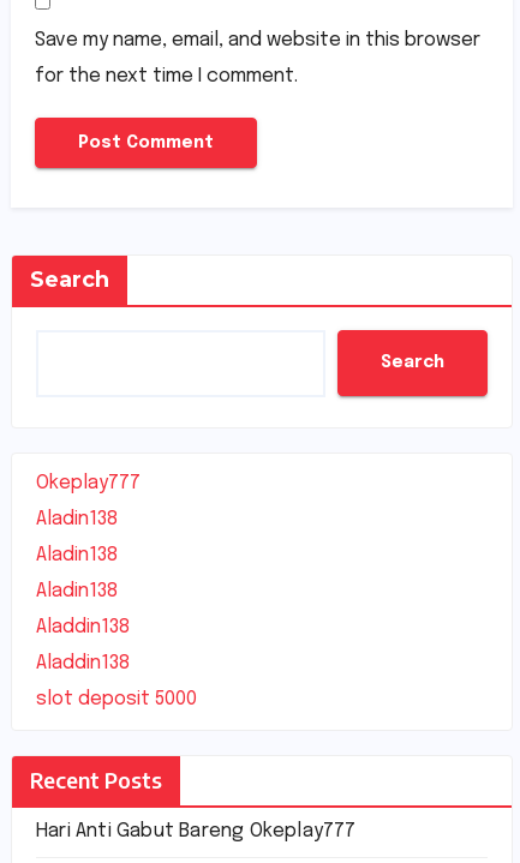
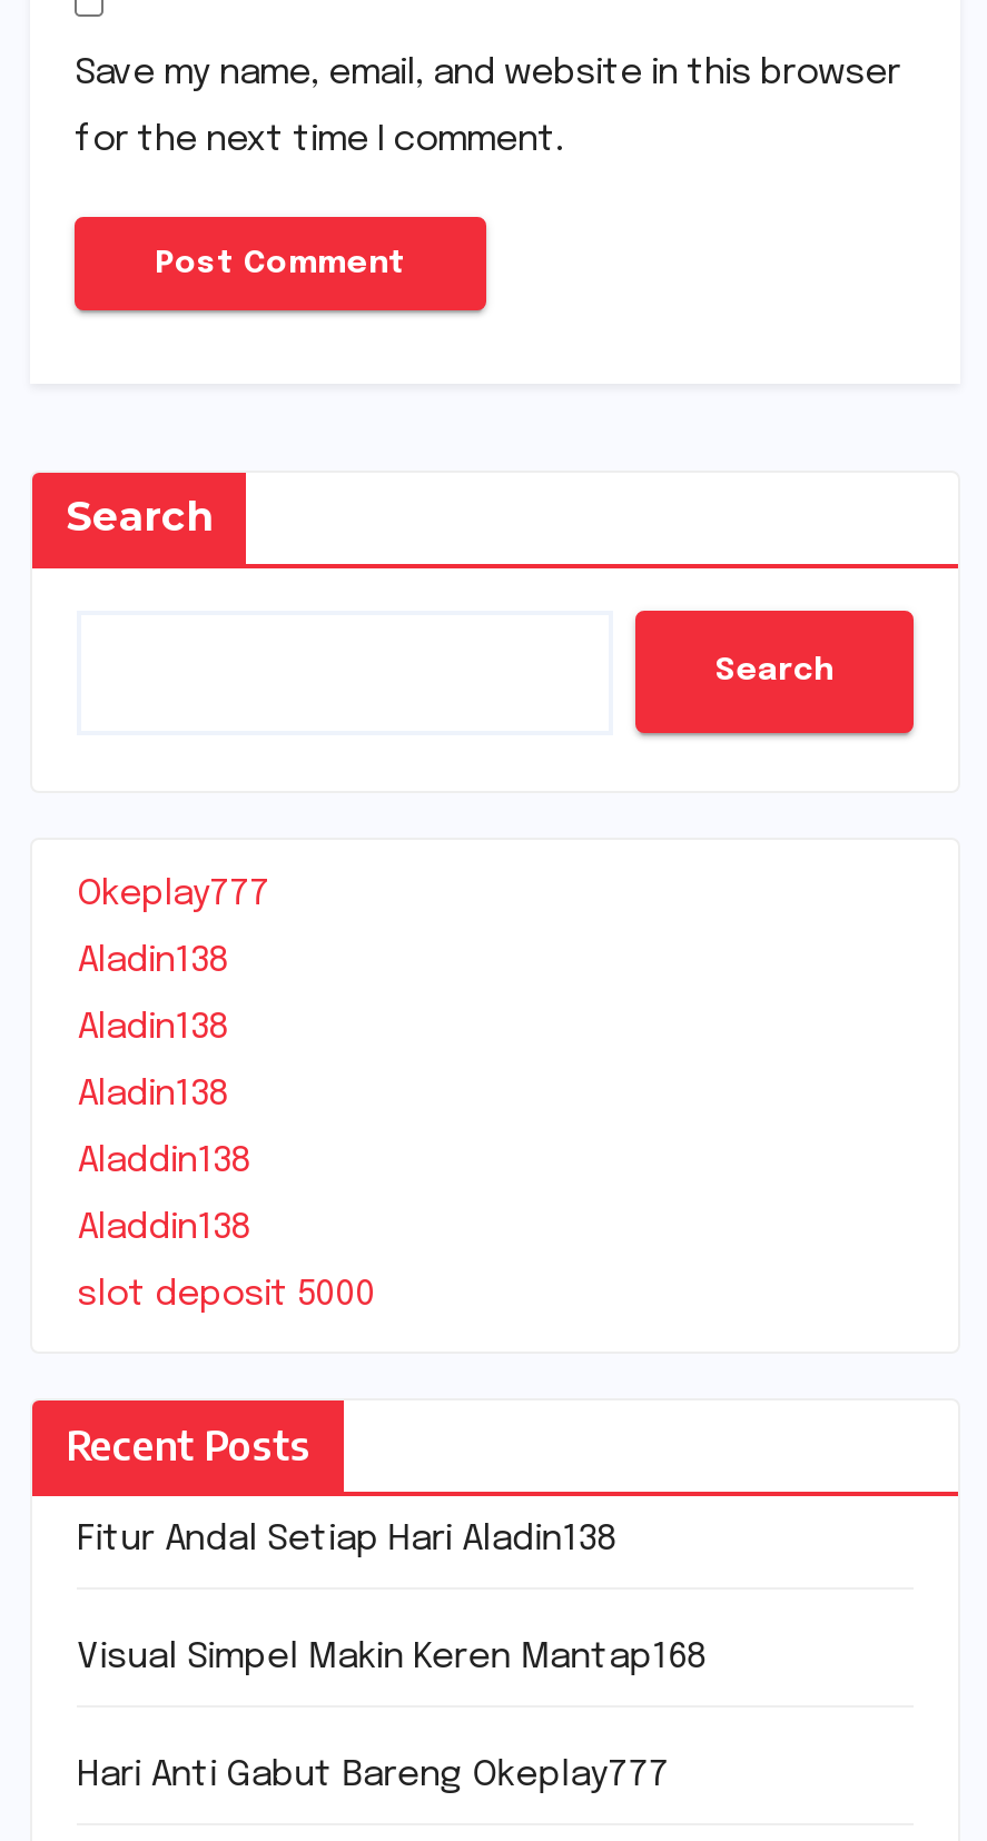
+ Fitur Andal Setiap Hari Aladin138
+ Visual Simpel Makin Keren Mantap168
